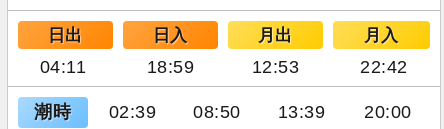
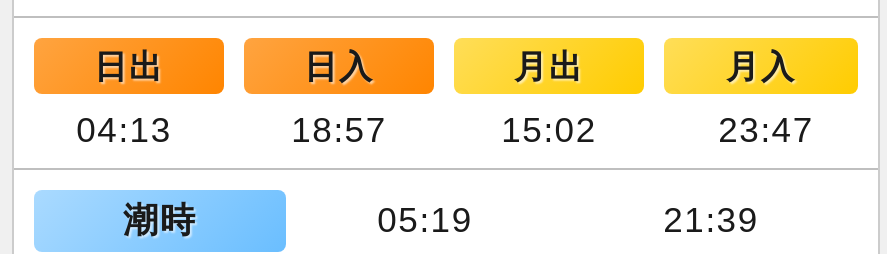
- 04:11
+ 04:13

- 18:59
+ 18:57

- 12:53
+ 15:02

- 22:42
+ 23:47

- 02:39
- 08:50
- 13:39
- 20:00
+ 05:19
+ 21:39
